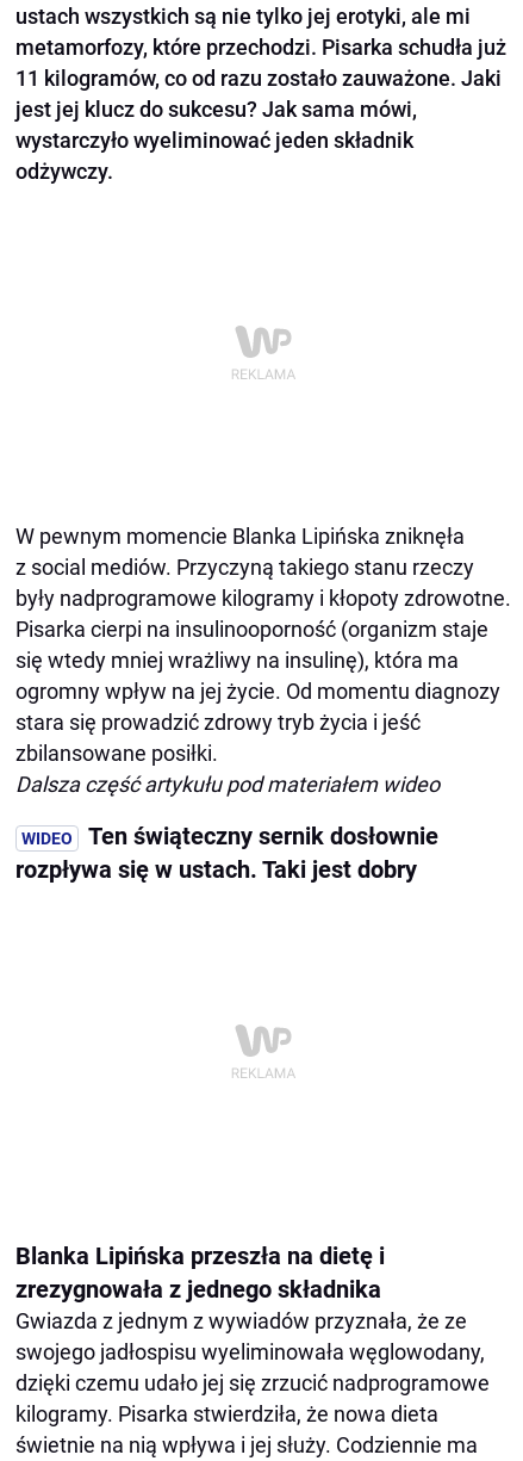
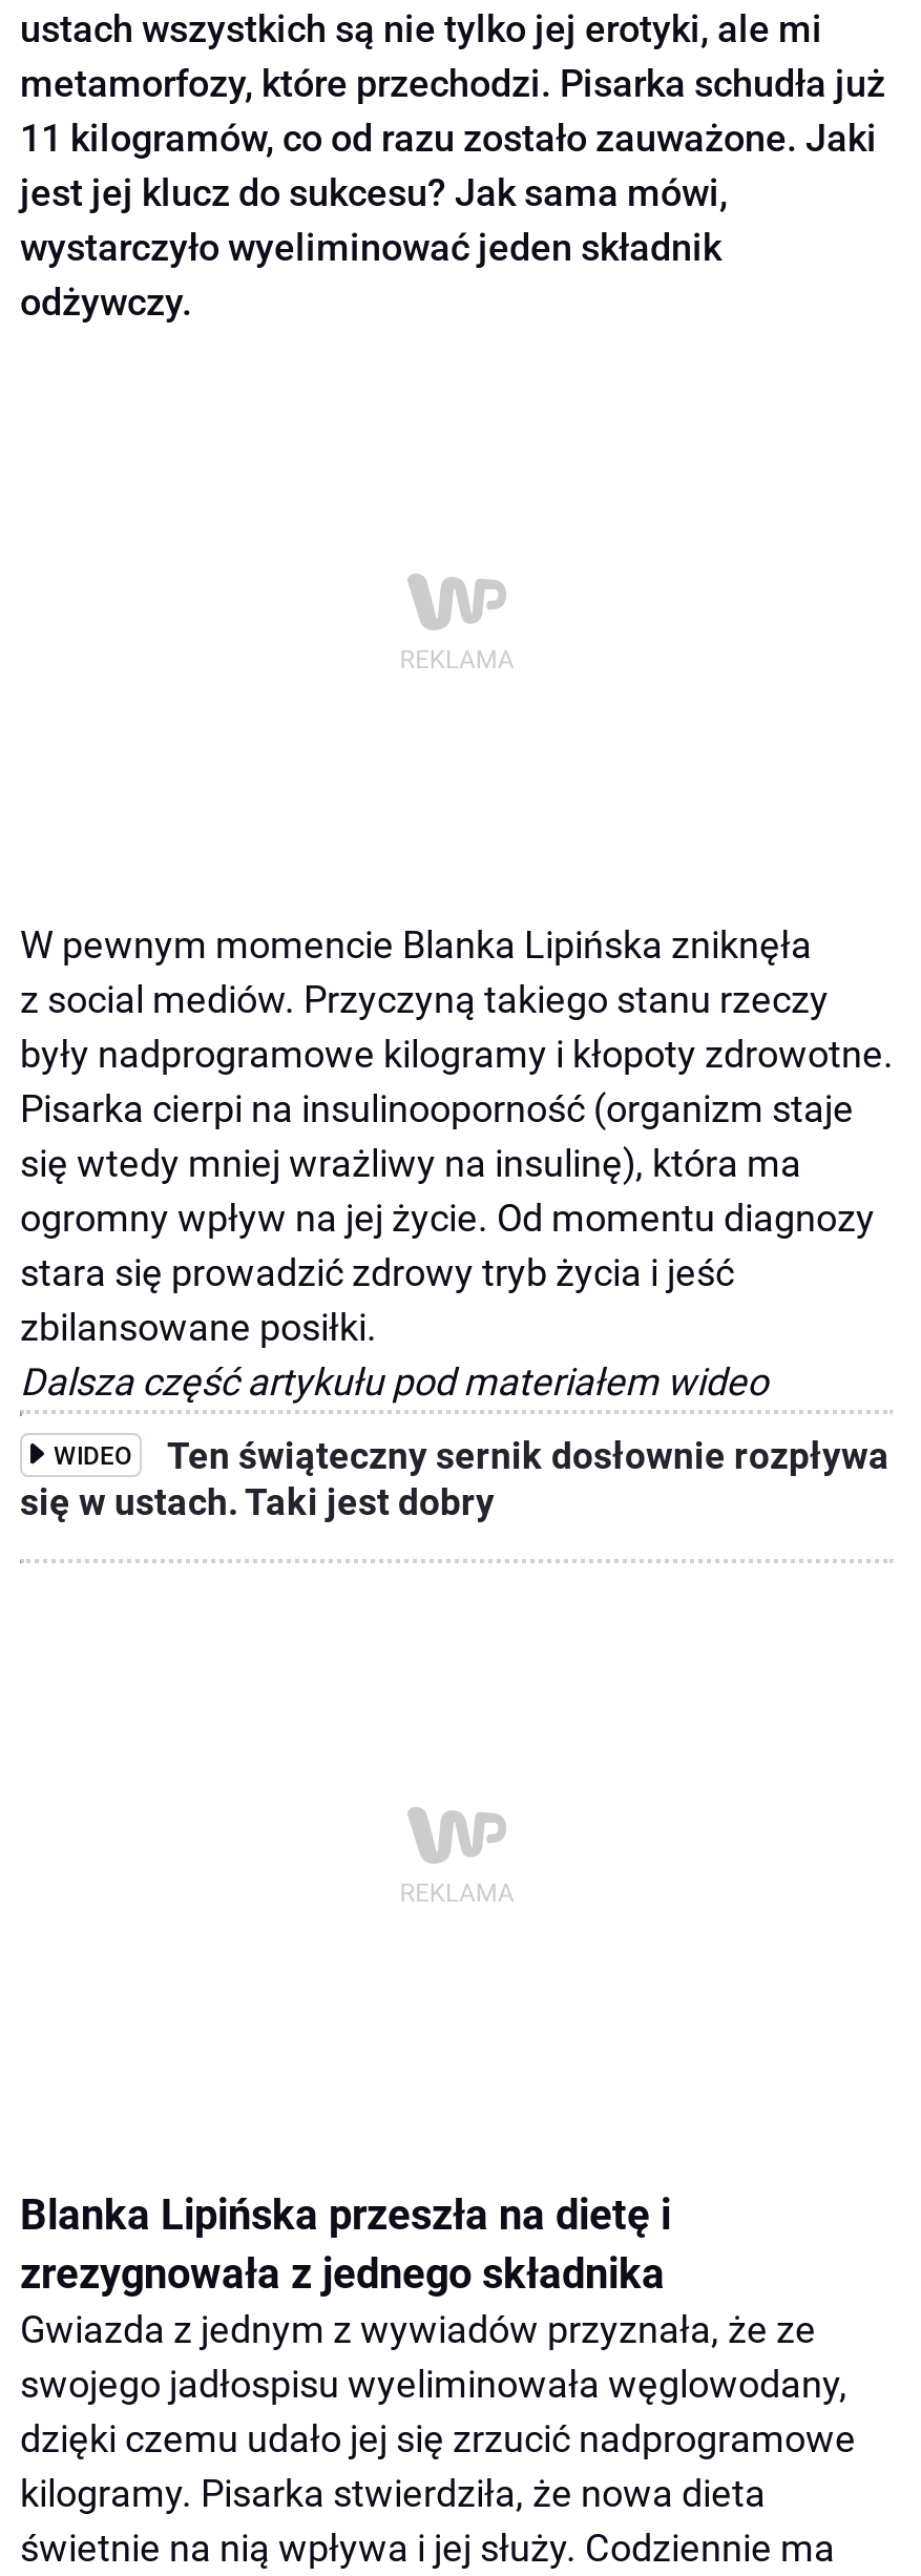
- Ten świąteczny sernik dosłownie
- rozpływa się w ustach. Taki jest dobry
+ WIDEO
+ Ten świąteczny sernik dosłownie rozpływa
+ się w ustach. Taki jest dobry
